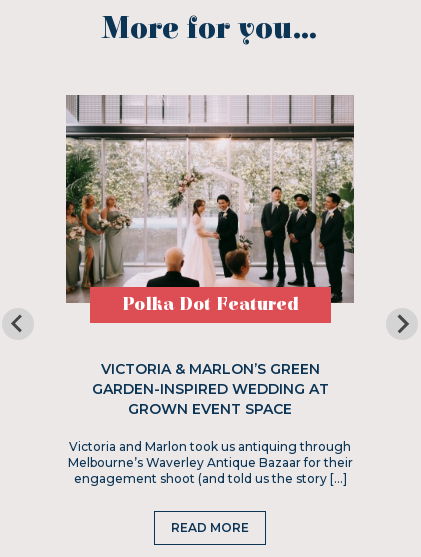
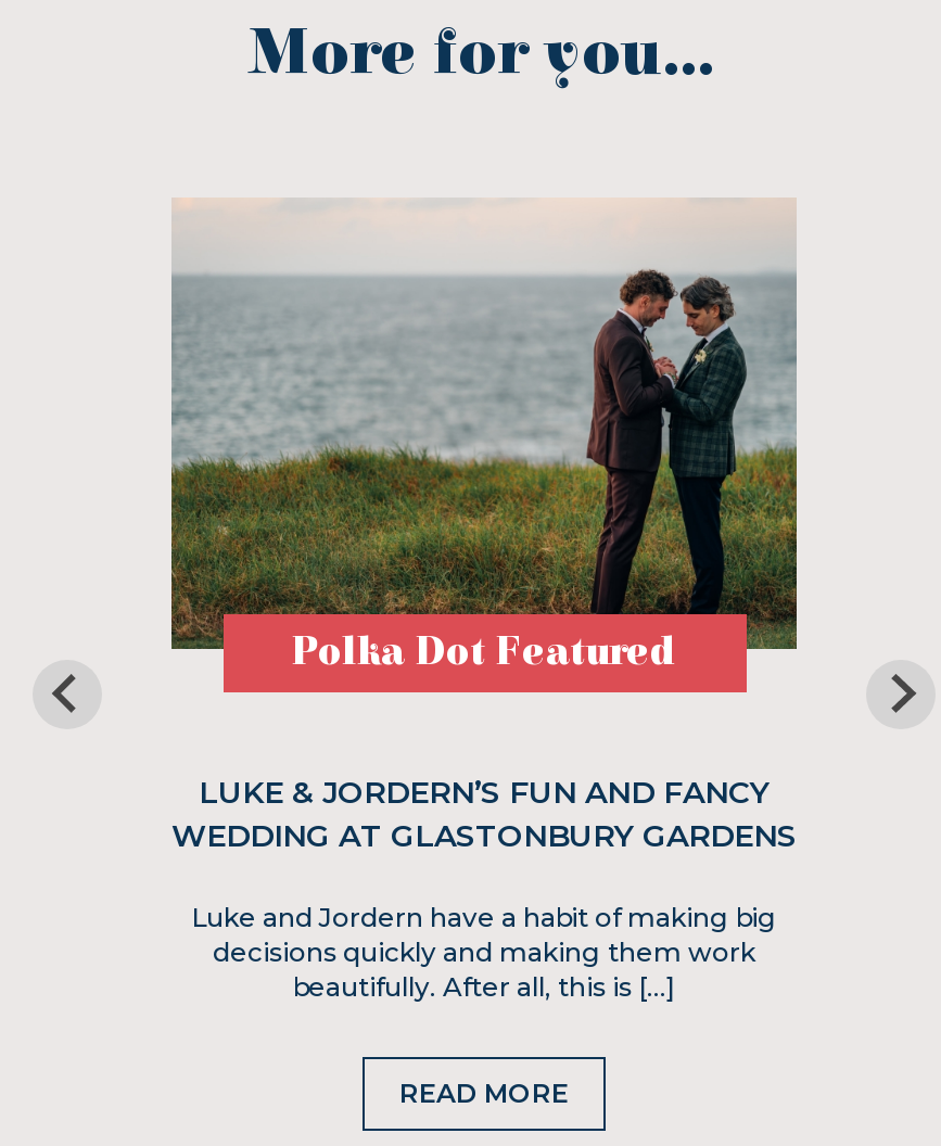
- [image]
+ [image]

- VICTORIA & MARLON’S GREEN
- GARDEN-INSPIRED WEDDING AT
- GROWN EVENT SPACE
+ LUKE & JORDERN’S FUN AND FANCY
+ WEDDING AT GLASTONBURY GARDENS

- Victoria and Marlon took us antiquing through
- Melbourne’s Waverley Antique Bazaar for their
- engagement shoot (and told us the story […]
+ Luke and Jordern have a habit of making big
+ decisions quickly and making them work
+ beautifully. After all, this is […]
